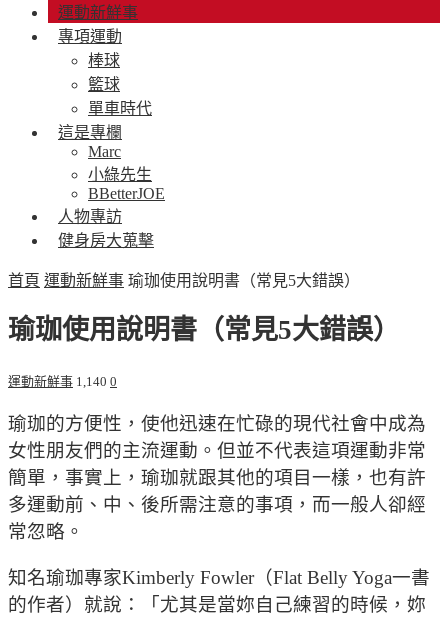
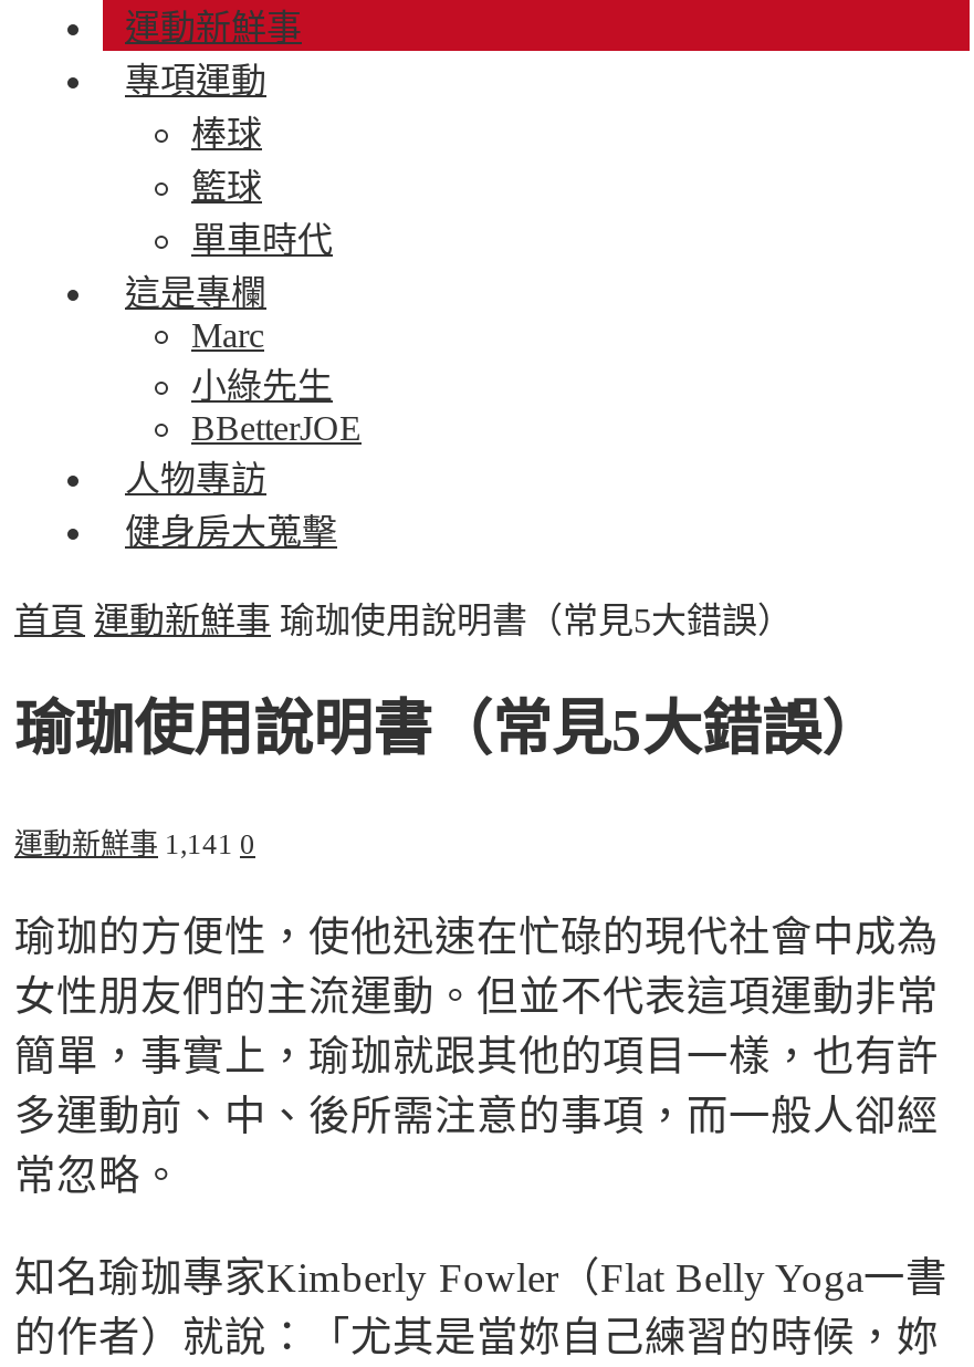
- 運動新鮮事 1,140 0
+ 運動新鮮事 1,141 0
